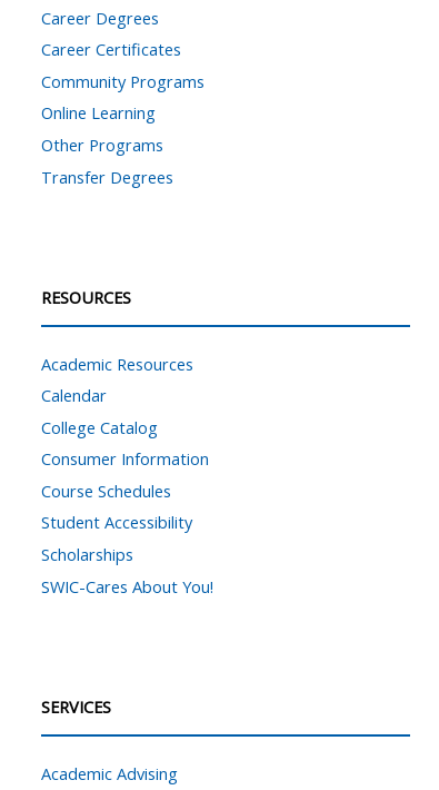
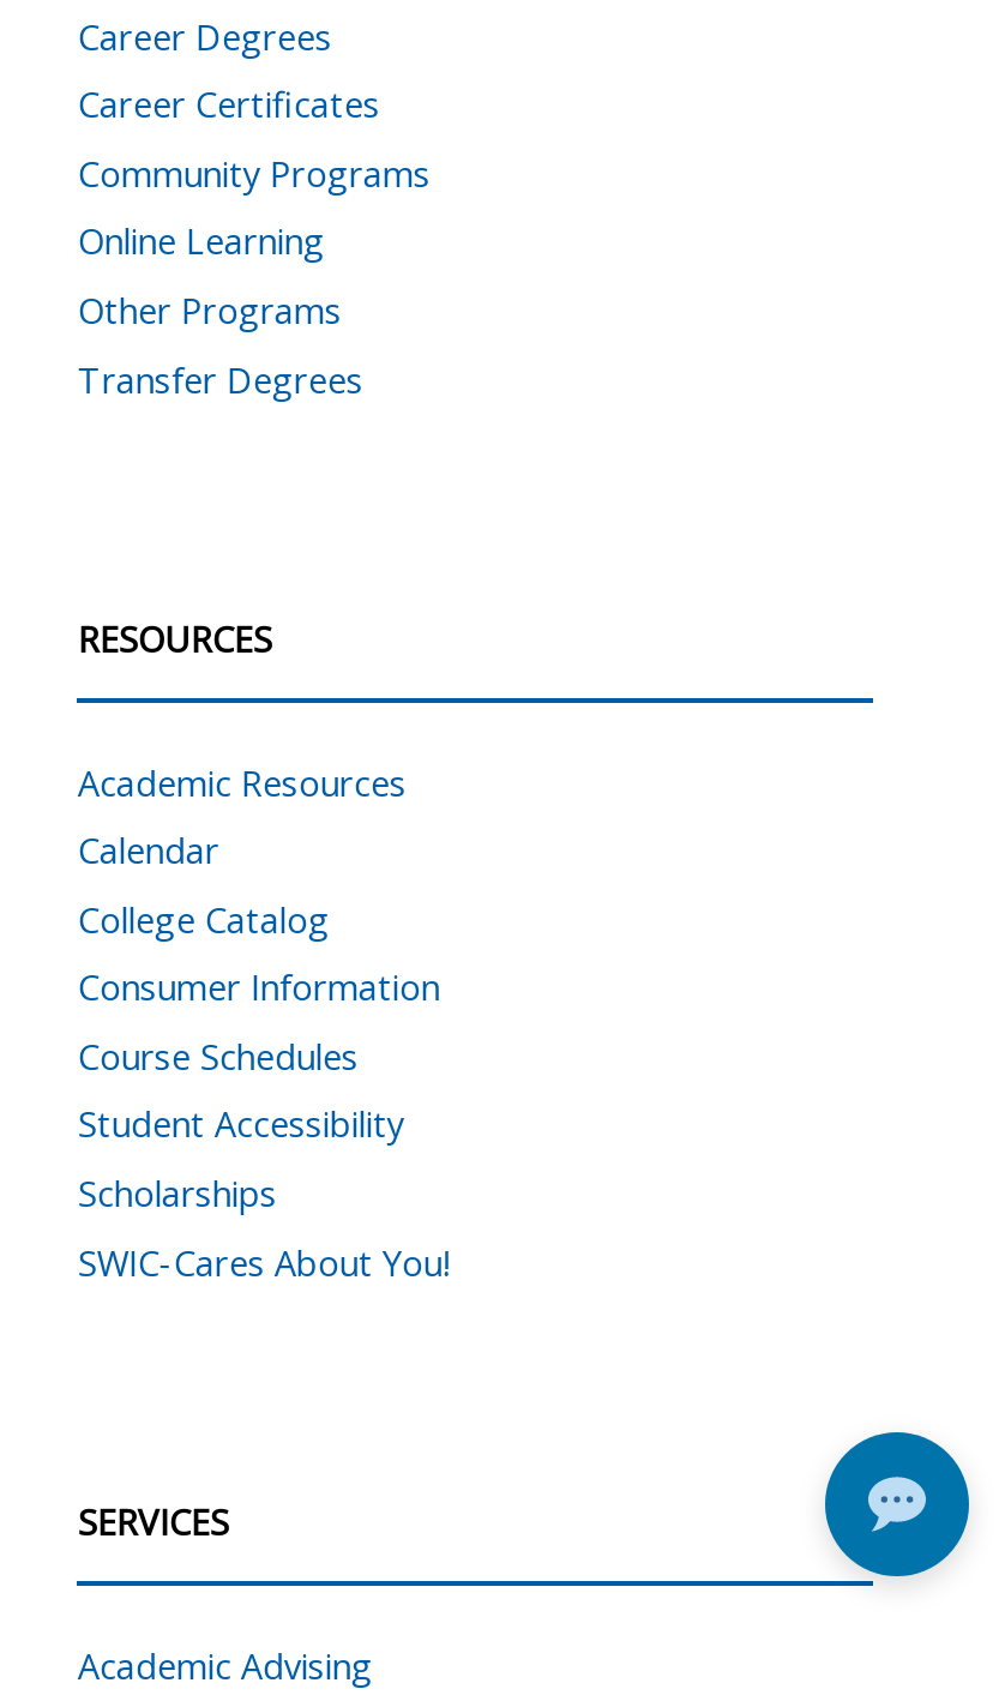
+ [image]
